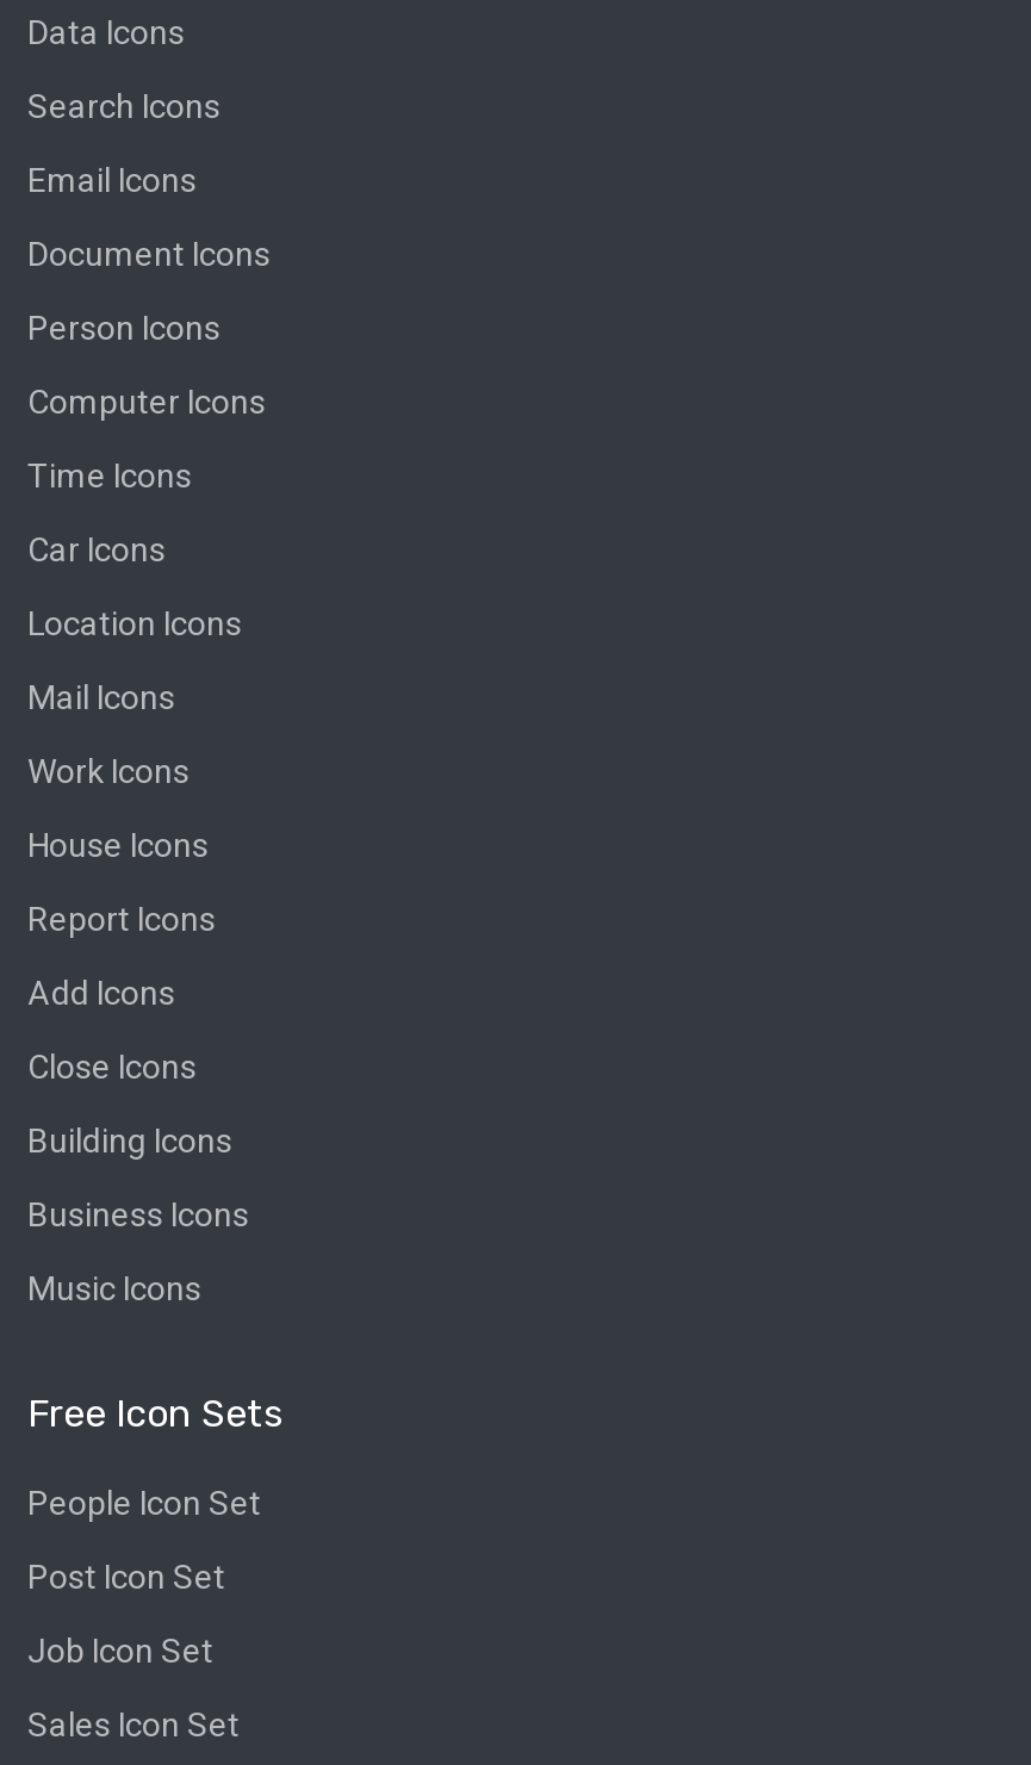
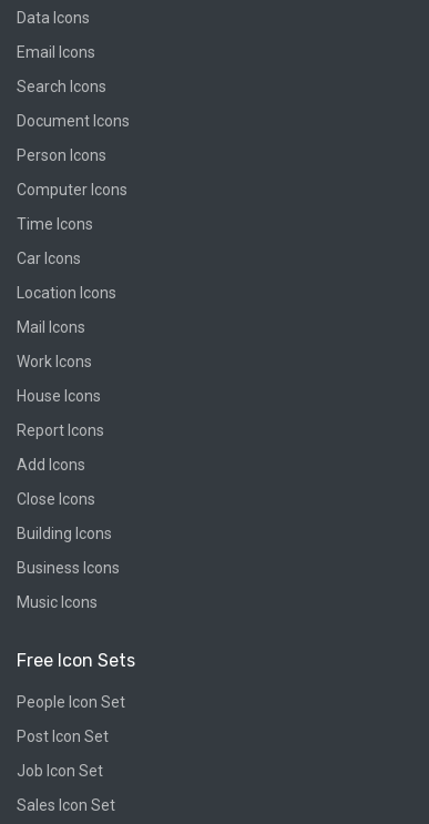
moved down: Search Icons

moved up: Email Icons
